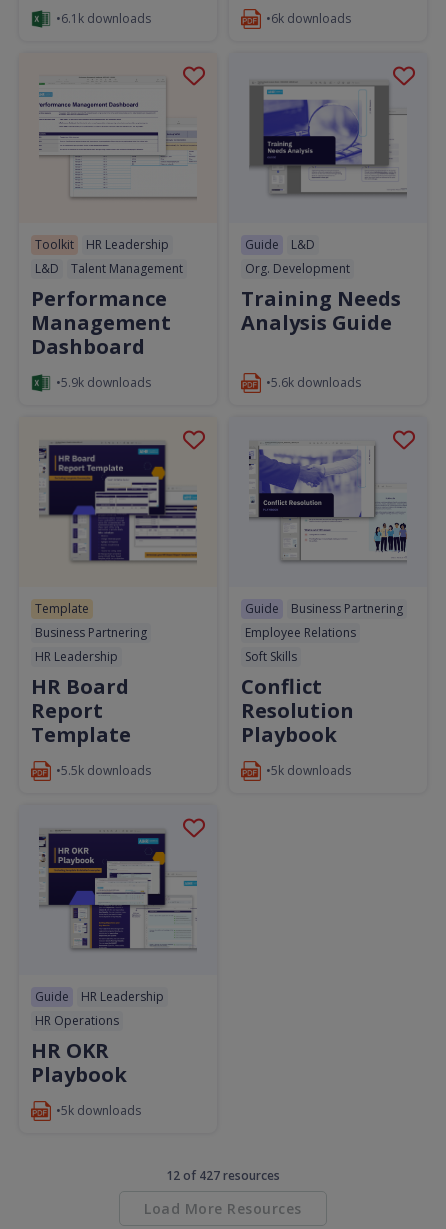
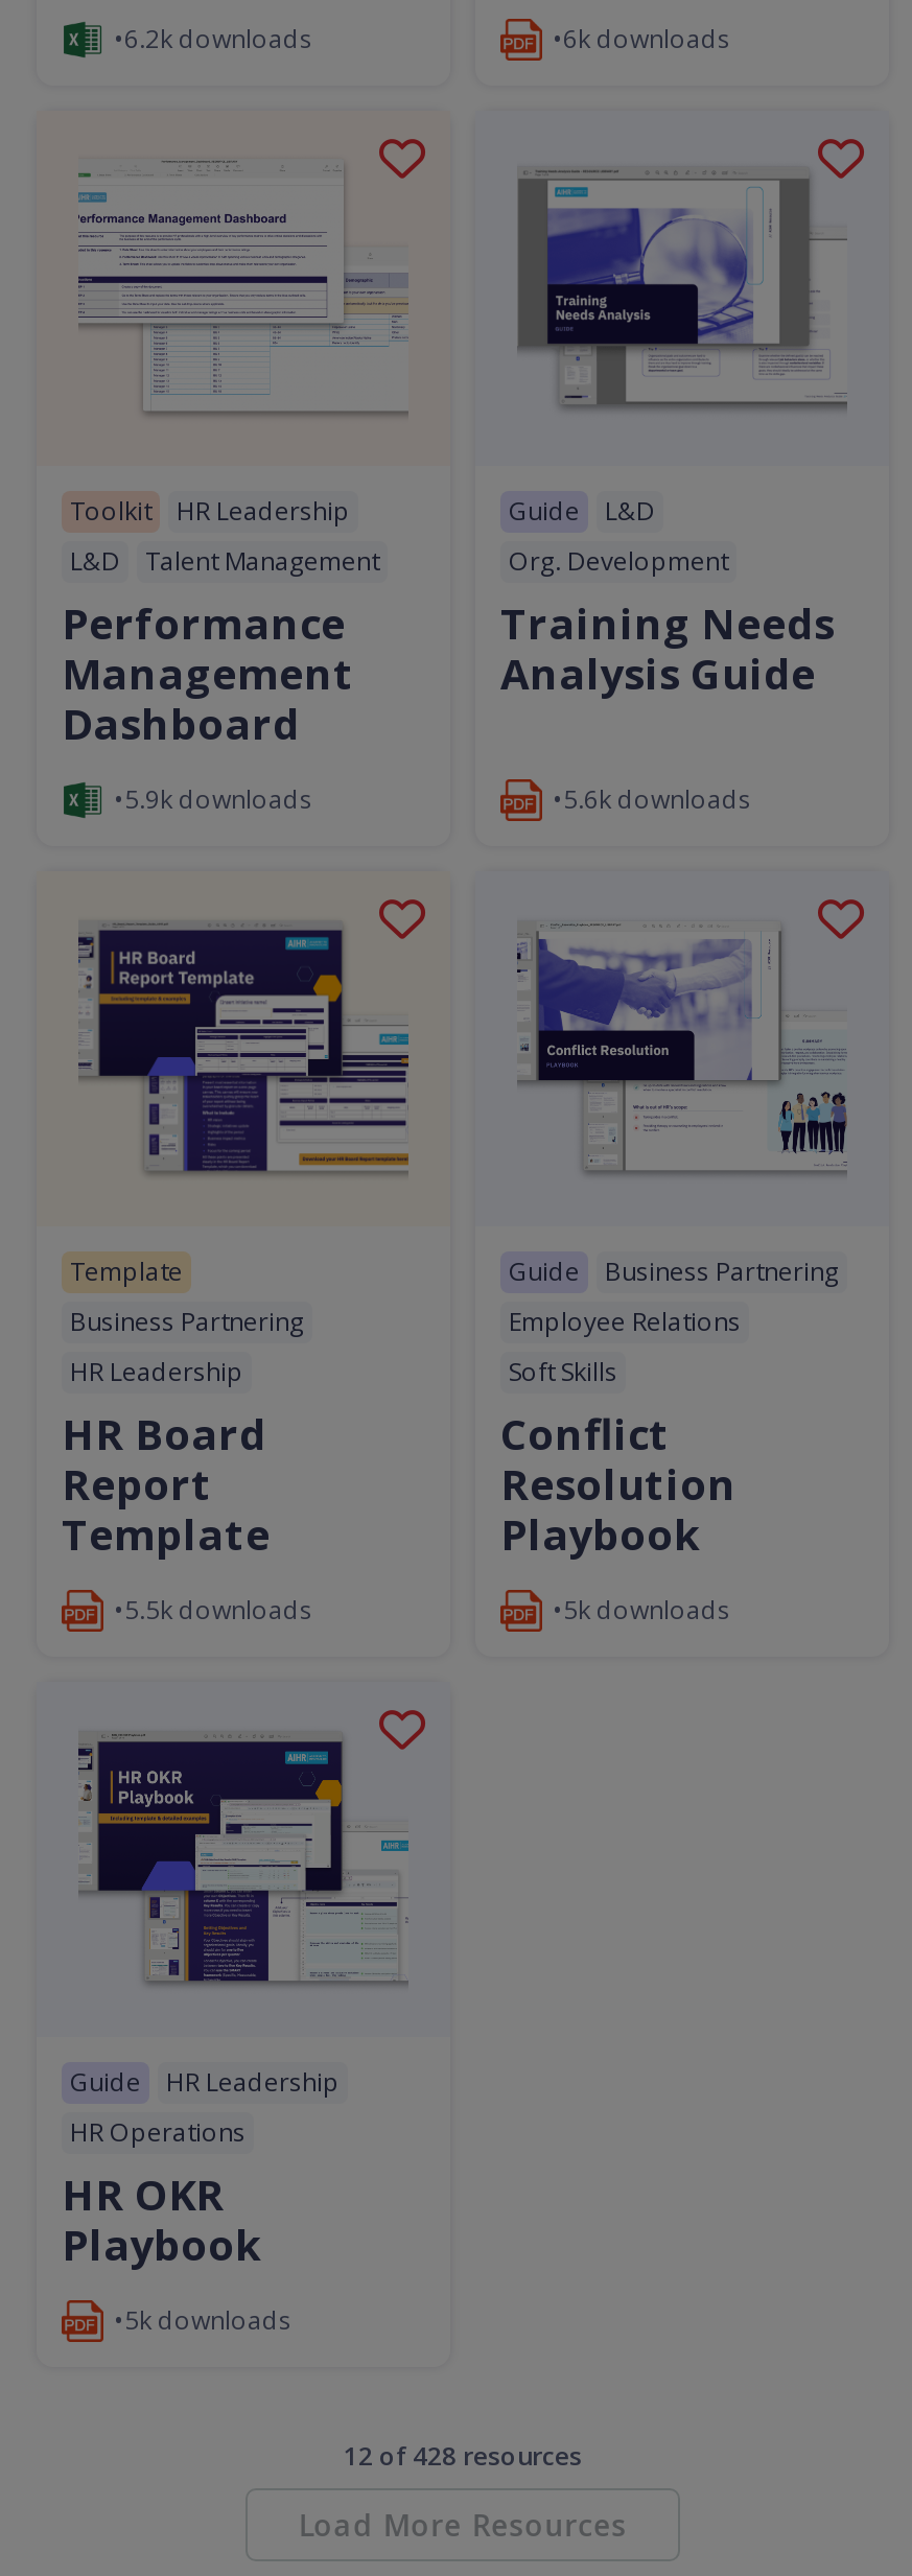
- •6.1k downloads
+ •6.2k downloads

- 12 of 427 resources
+ 12 of 428 resources
